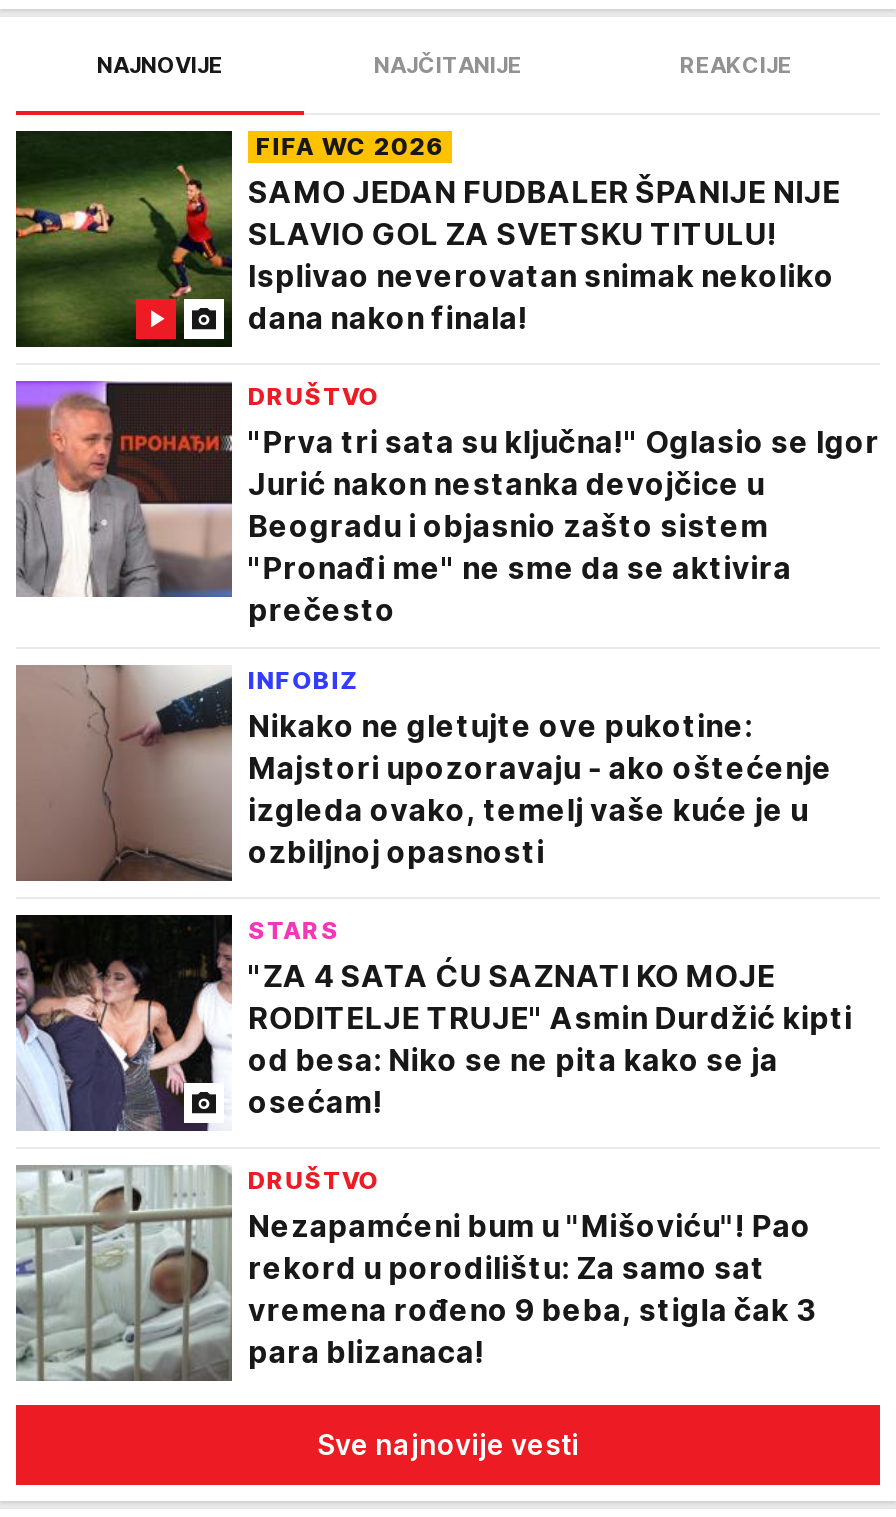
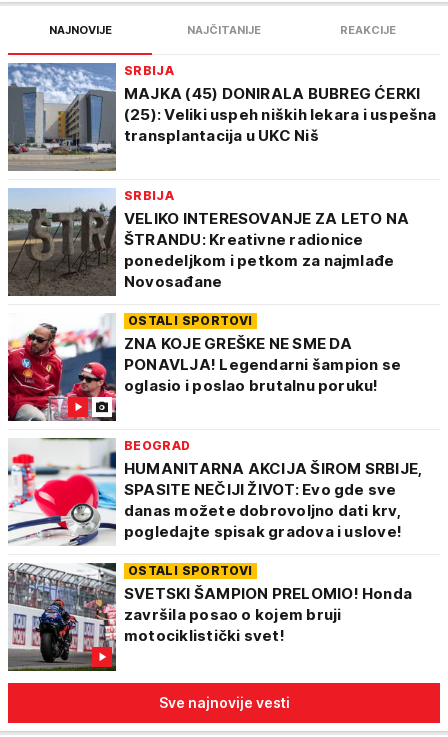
- [image]
- FIFA WC 2026
- SAMO JEDAN FUDBALER ŠPANIJE NIJE
- SLAVIO GOL ZA SVETSKU TITULU!
- Isplivao neverovatan snimak nekoliko
- dana nakon finala!
+ [image]
+ SRBIJA
+ MAJKA (45) DONIRALA BUBREG ĆERKI
+ (25): Veliki uspeh niških lekara i uspešna
+ transplantacija u UKC Niš

- [image]
- DRUŠTVO
- "Prva tri sata su ključna!" Oglasio se Igor
- Jurić nakon nestanka devojčice u
- Beogradu i objasnio zašto sistem
- "Pronađi me" ne sme da se aktivira
- prečesto
+ [image]
+ SRBIJA
+ VELIKO INTERESOVANJE ZA LETO NA
+ ŠTRANDU: Kreativne radionice
+ ponedeljkom i petkom za najmlađe
+ Novosađane

- [image]
- INFOBIZ
- Nikako ne gletujte ove pukotine:
- Majstori upozoravaju - ako oštećenje
- izgleda ovako, temelj vaše kuće je u
- ozbiljnoj opasnosti
+ [image]
+ OSTALI SPORTOVI
+ ZNA KOJE GREŠKE NE SME DA
+ PONAVLJA! Legendarni šampion se
+ oglasio i poslao brutalnu poruku!

- [image]
- STARS
- "ZA 4 SATA ĆU SAZNATI KO MOJE
- RODITELJE TRUJE" Asmin Durdžić kipti
- od besa: Niko se ne pita kako se ja
- osećam!
+ [image]
+ BEOGRAD
+ HUMANITARNA AKCIJA ŠIROM SRBIJE,
+ SPASITE NEČIJI ŽIVOT: Evo gde sve
+ danas možete dobrovoljno dati krv,
+ pogledajte spisak gradova i uslove!

- [image]
- DRUŠTVO
- Nezapamćeni bum u "Mišoviću"! Pao
- rekord u porodilištu: Za samo sat
- vremena rođeno 9 beba, stigla čak 3
- para blizanaca!
+ [image]
+ OSTALI SPORTOVI
+ SVETSKI ŠAMPION PRELOMIO! Honda
+ završila posao o kojem bruji
+ motociklistički svet!
